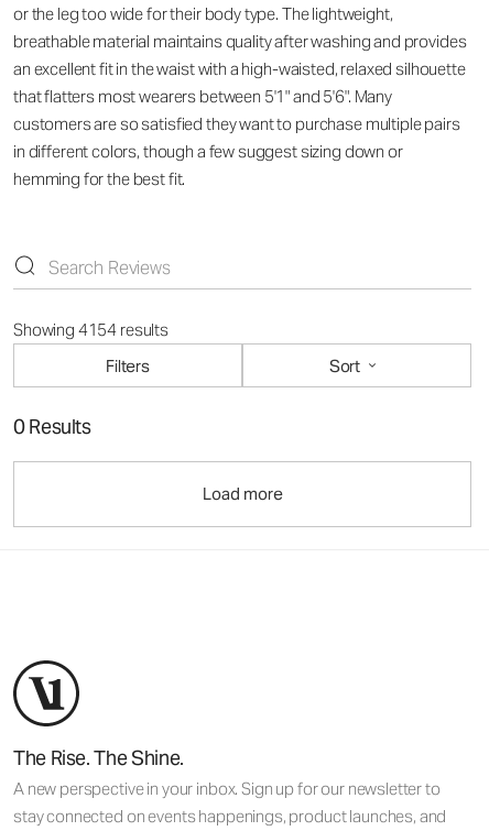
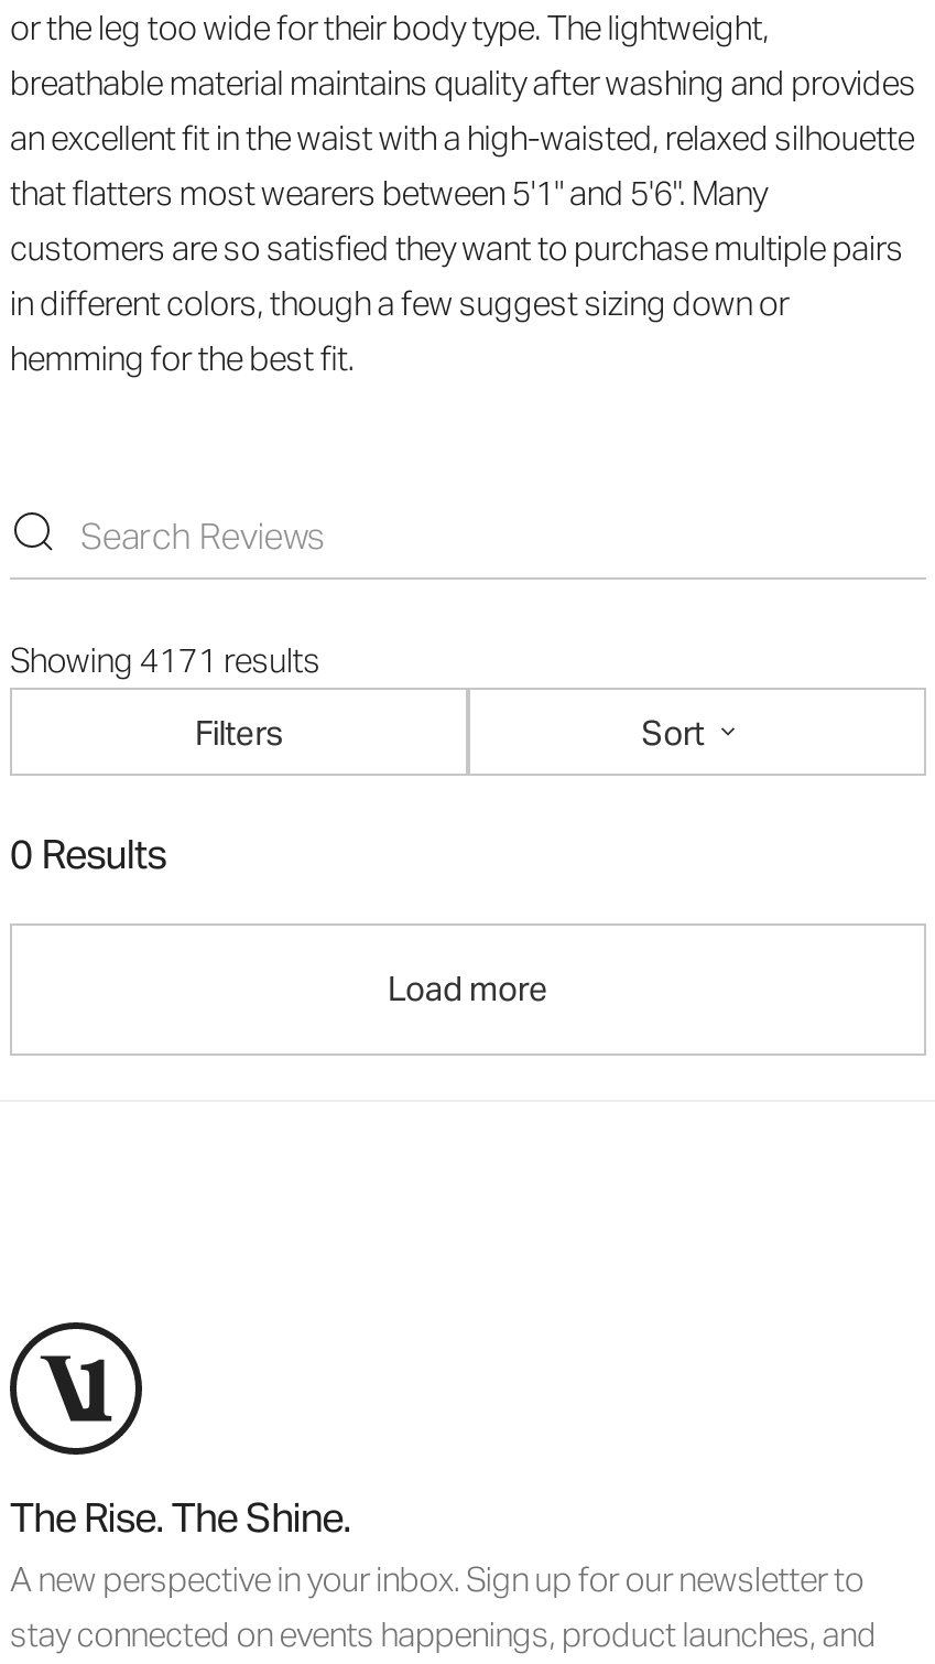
- Showing 4154 results
+ Showing 4171 results
